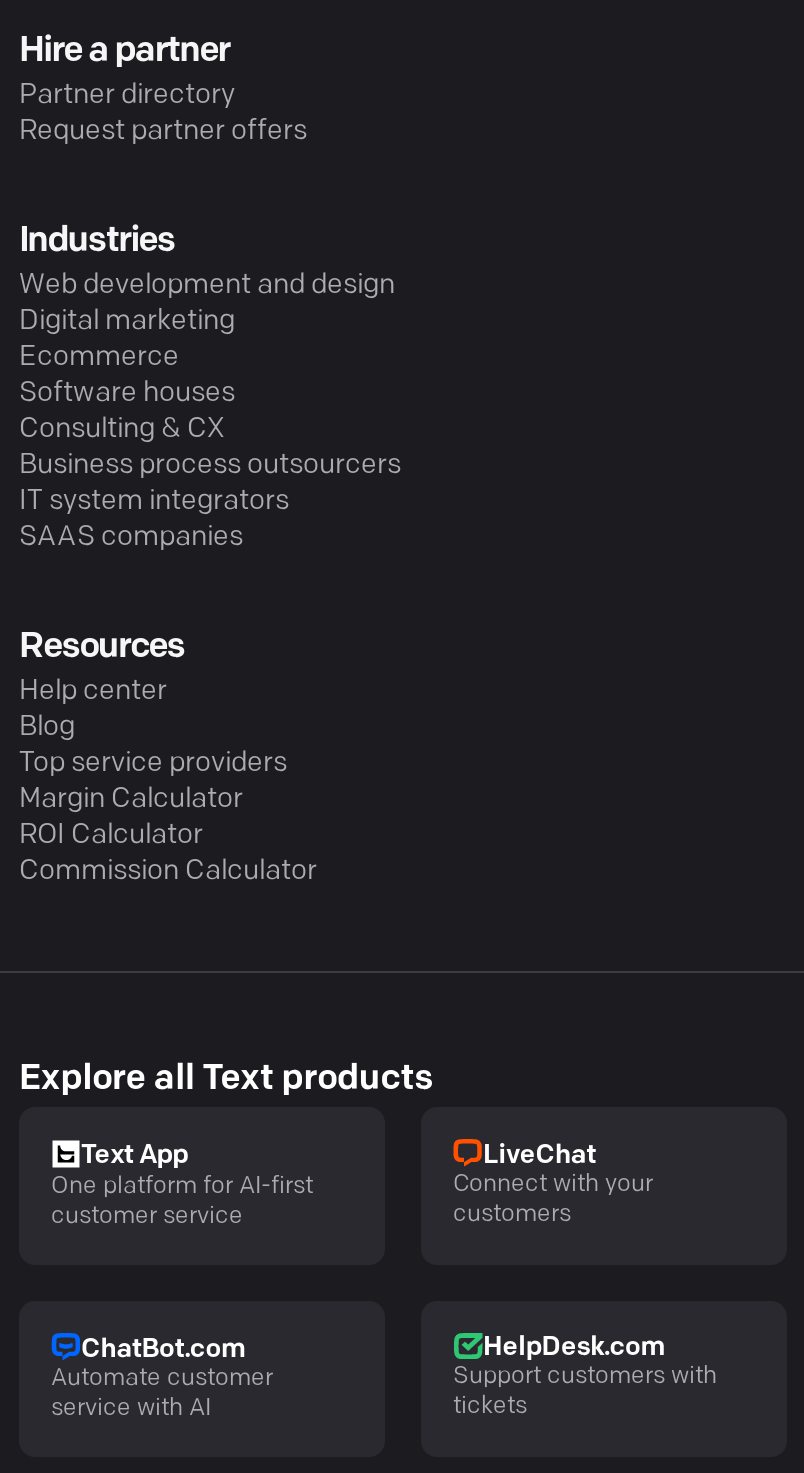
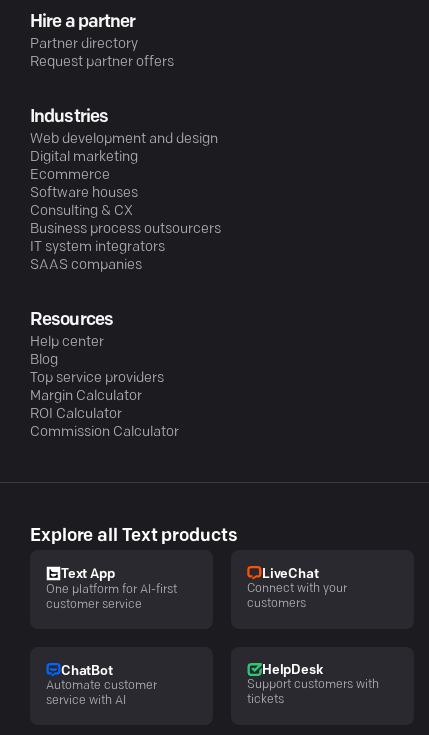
- ChatBot.com
+ ChatBot

- HelpDesk.com
+ HelpDesk
